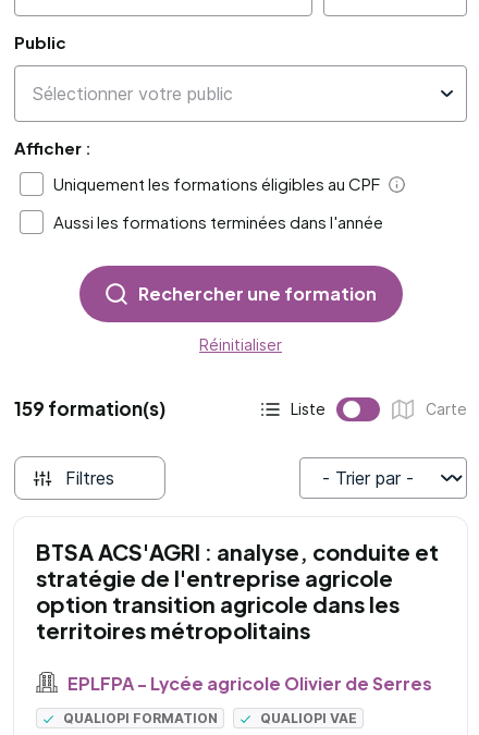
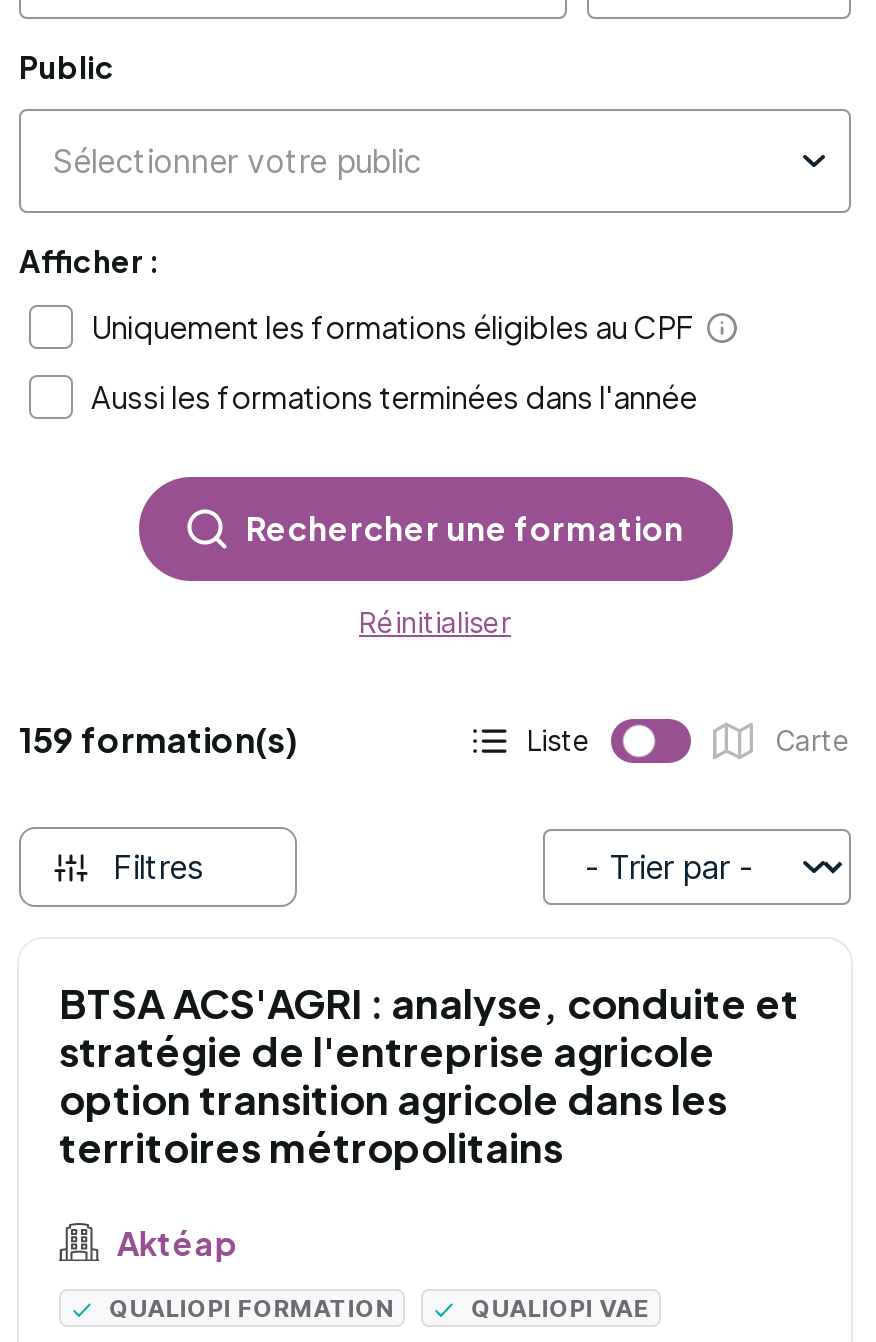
- EPLFPA - Lycée agricole Olivier de Serres
+ Aktéap
